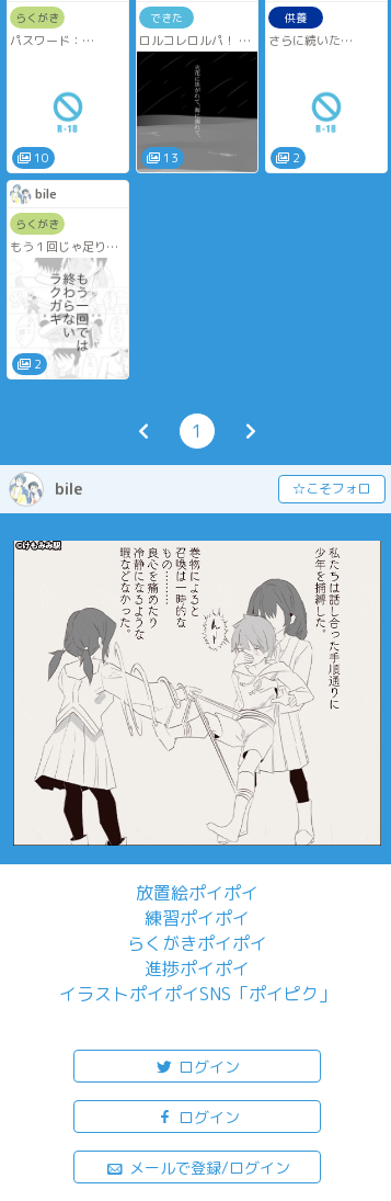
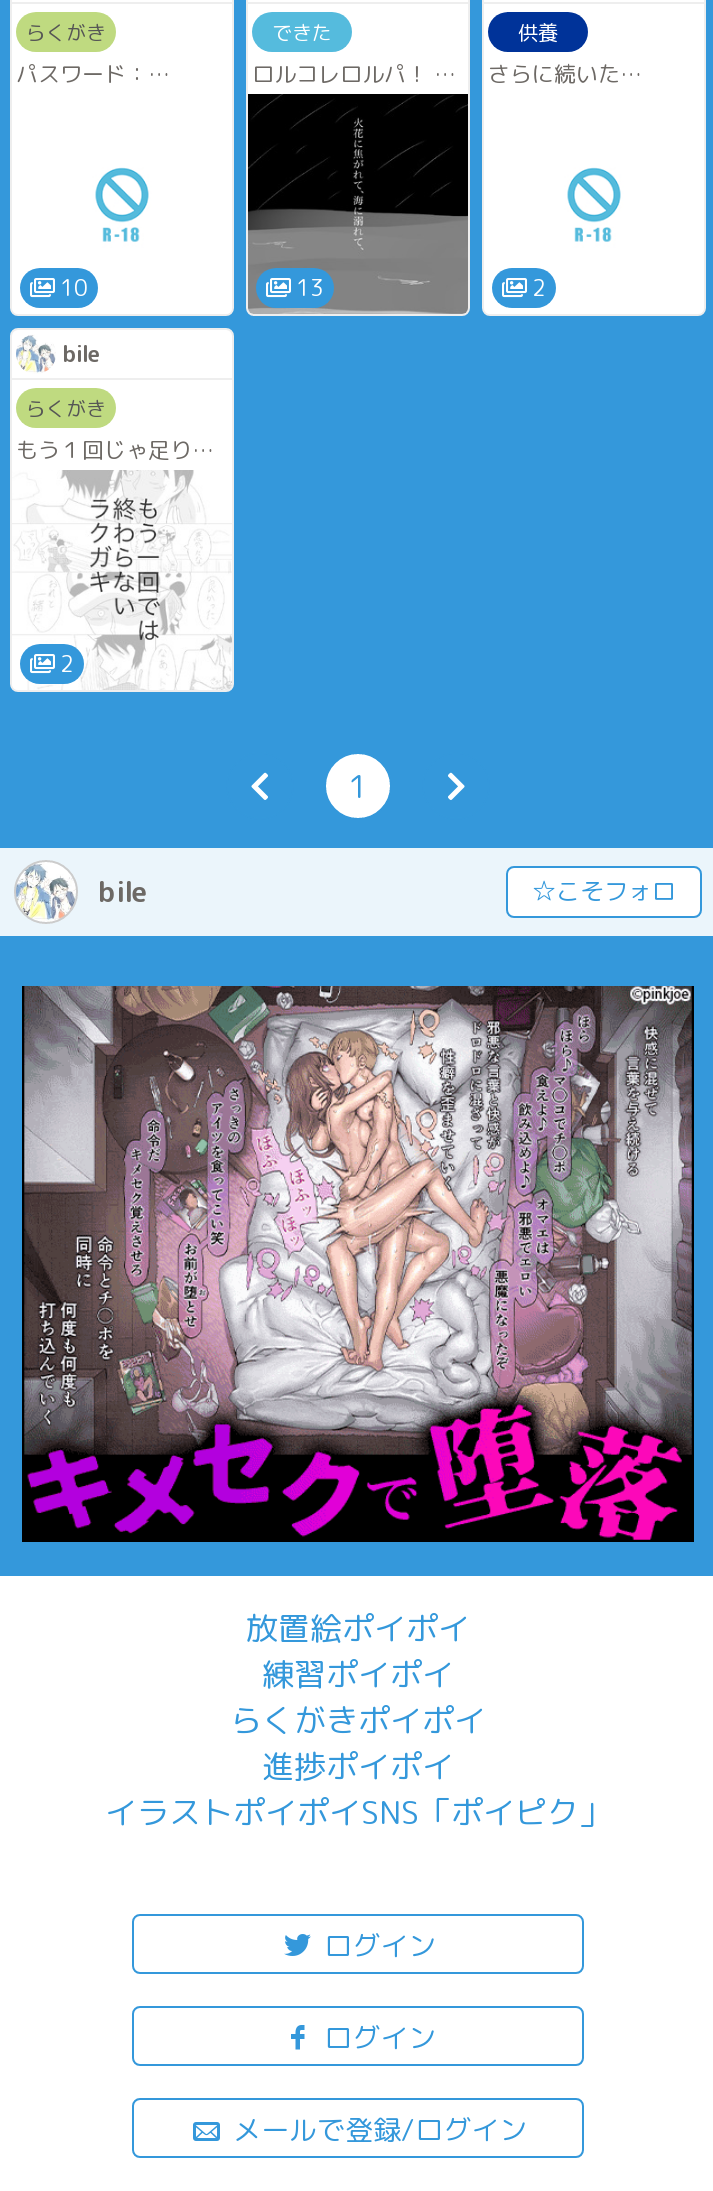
- [image]
+ [image]
